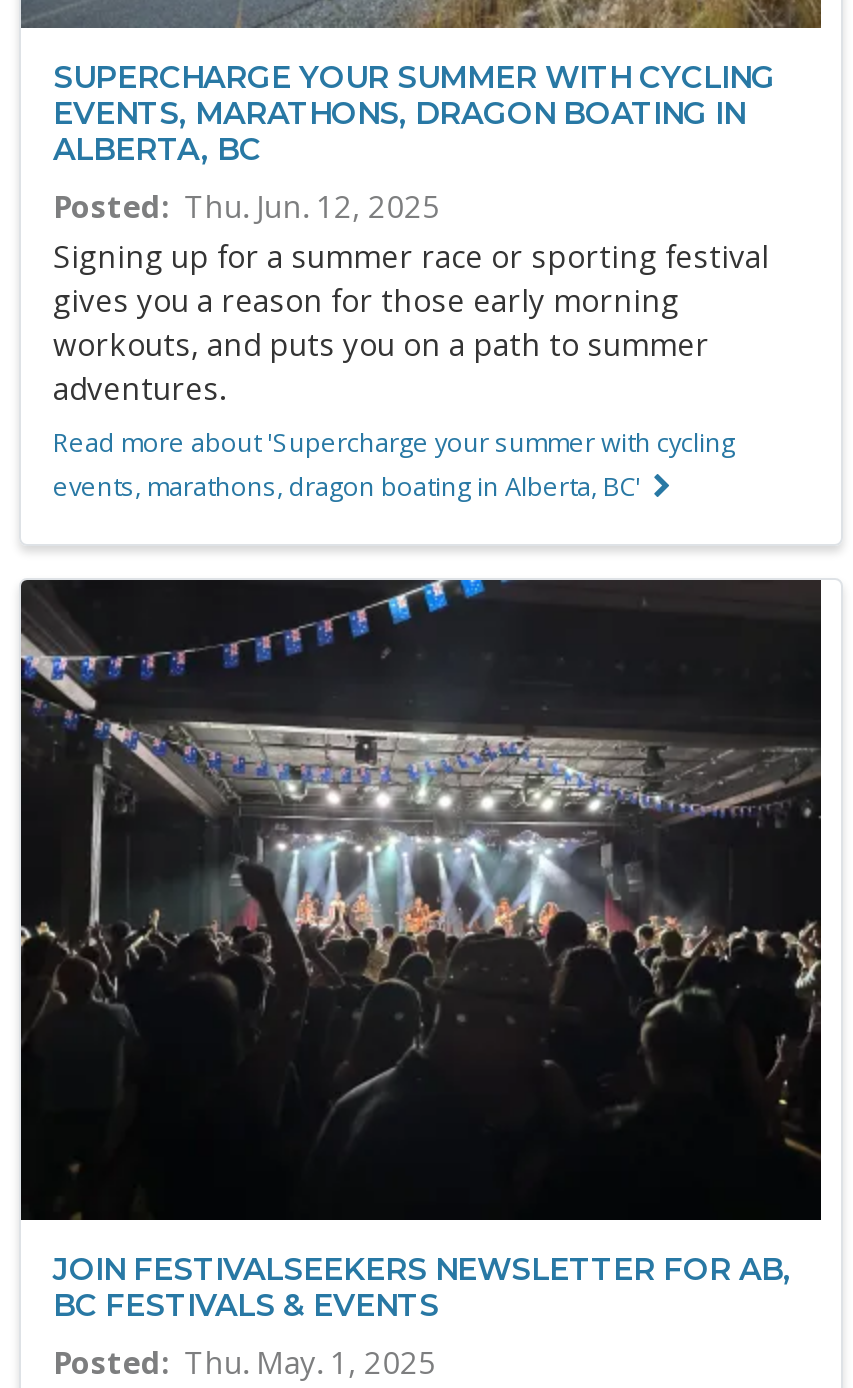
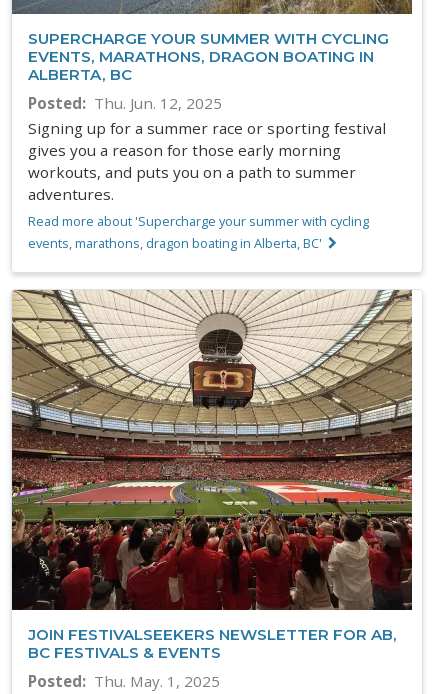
- [image]
+ [image]
